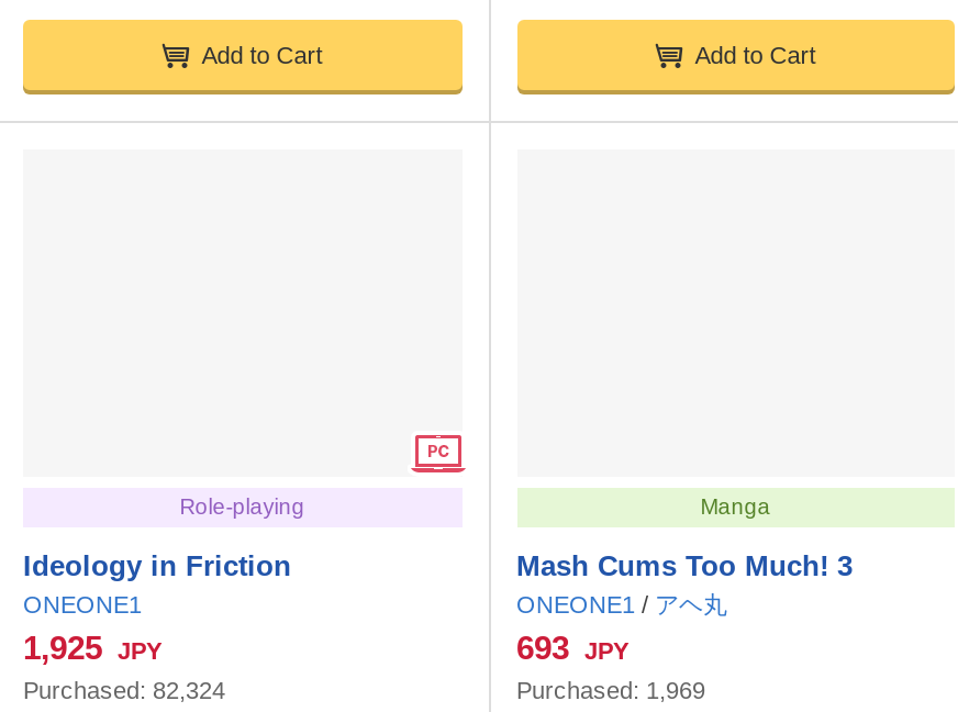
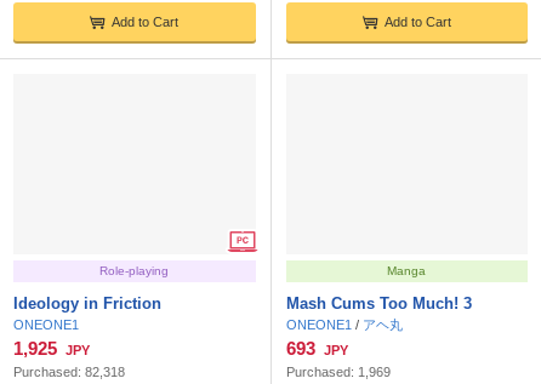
- Purchased: 82,324
+ Purchased: 82,318
